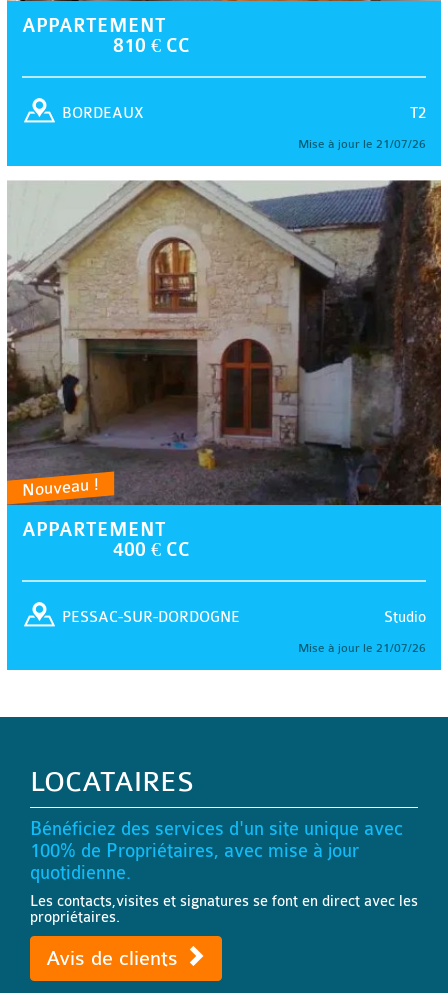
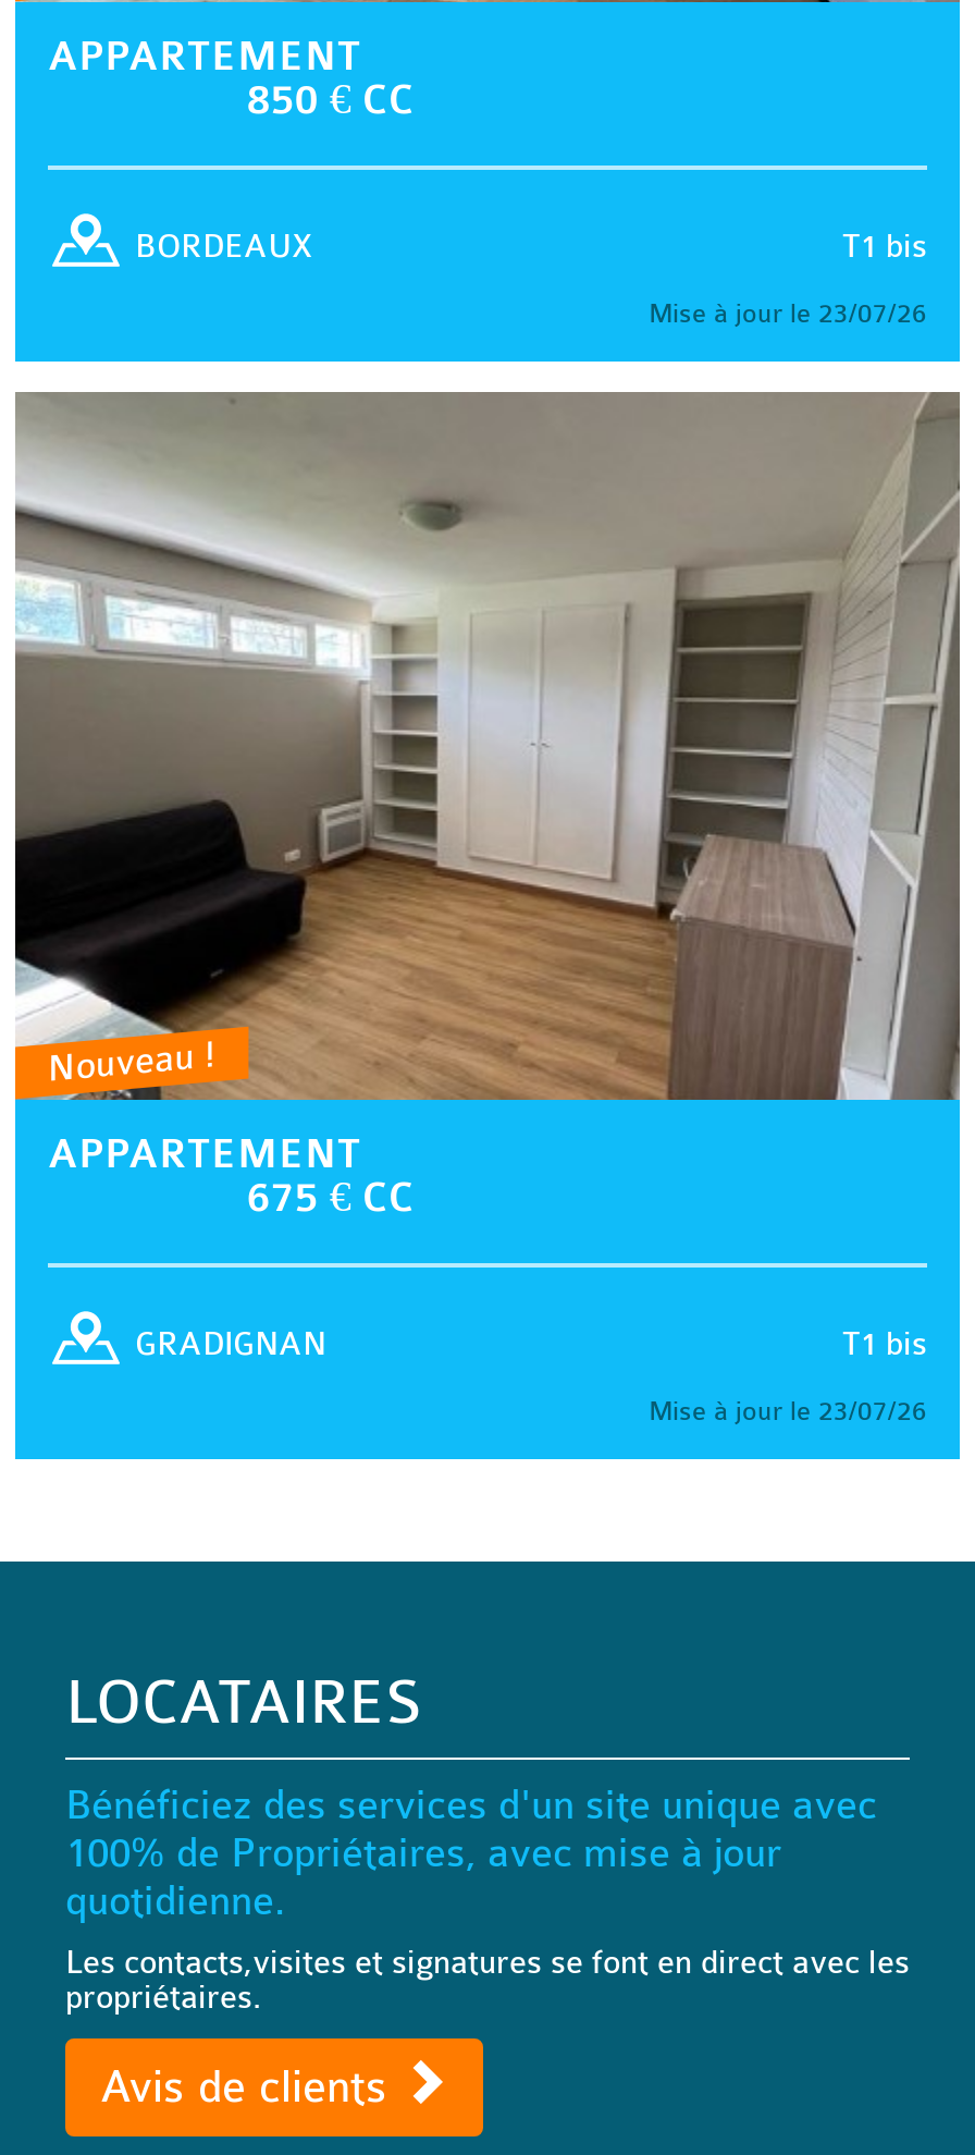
- 810 € CC
+ 850 € CC

- T2
+ T1 bis

- Mise à jour le 21/07/26
+ Mise à jour le 23/07/26

- [image]
- 400 € CC
+ [image]
+ 675 € CC

- Studio
- PESSAC-SUR-DORDOGNE
+ T1 bis
+ GRADIGNAN

- Mise à jour le 21/07/26
+ Mise à jour le 23/07/26
